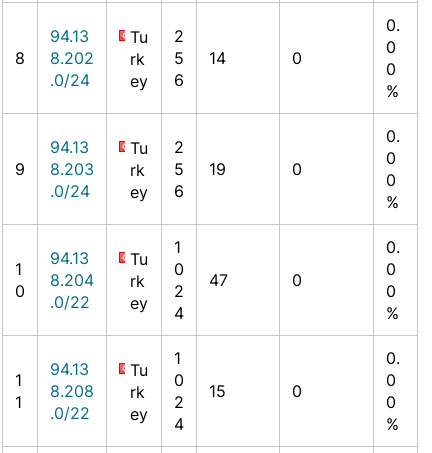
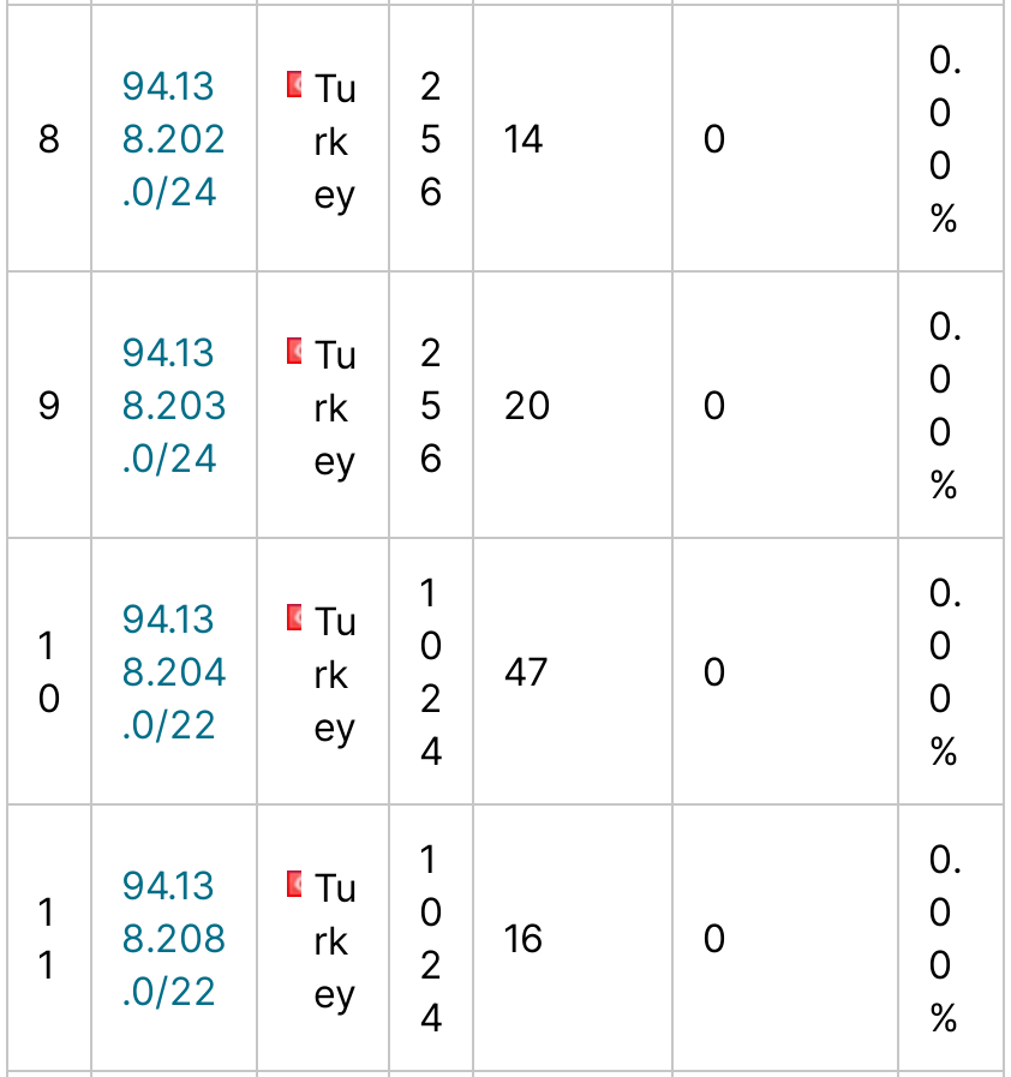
- 9 8.203 rk 5 19
+ 9 8.203 rk 5 20

- 15
+ 16
